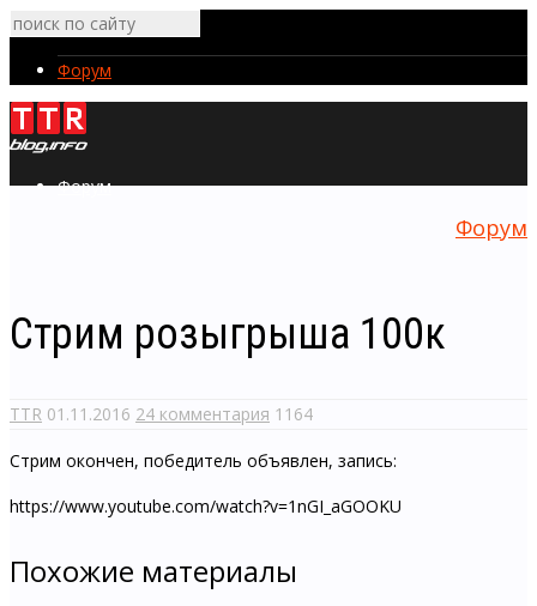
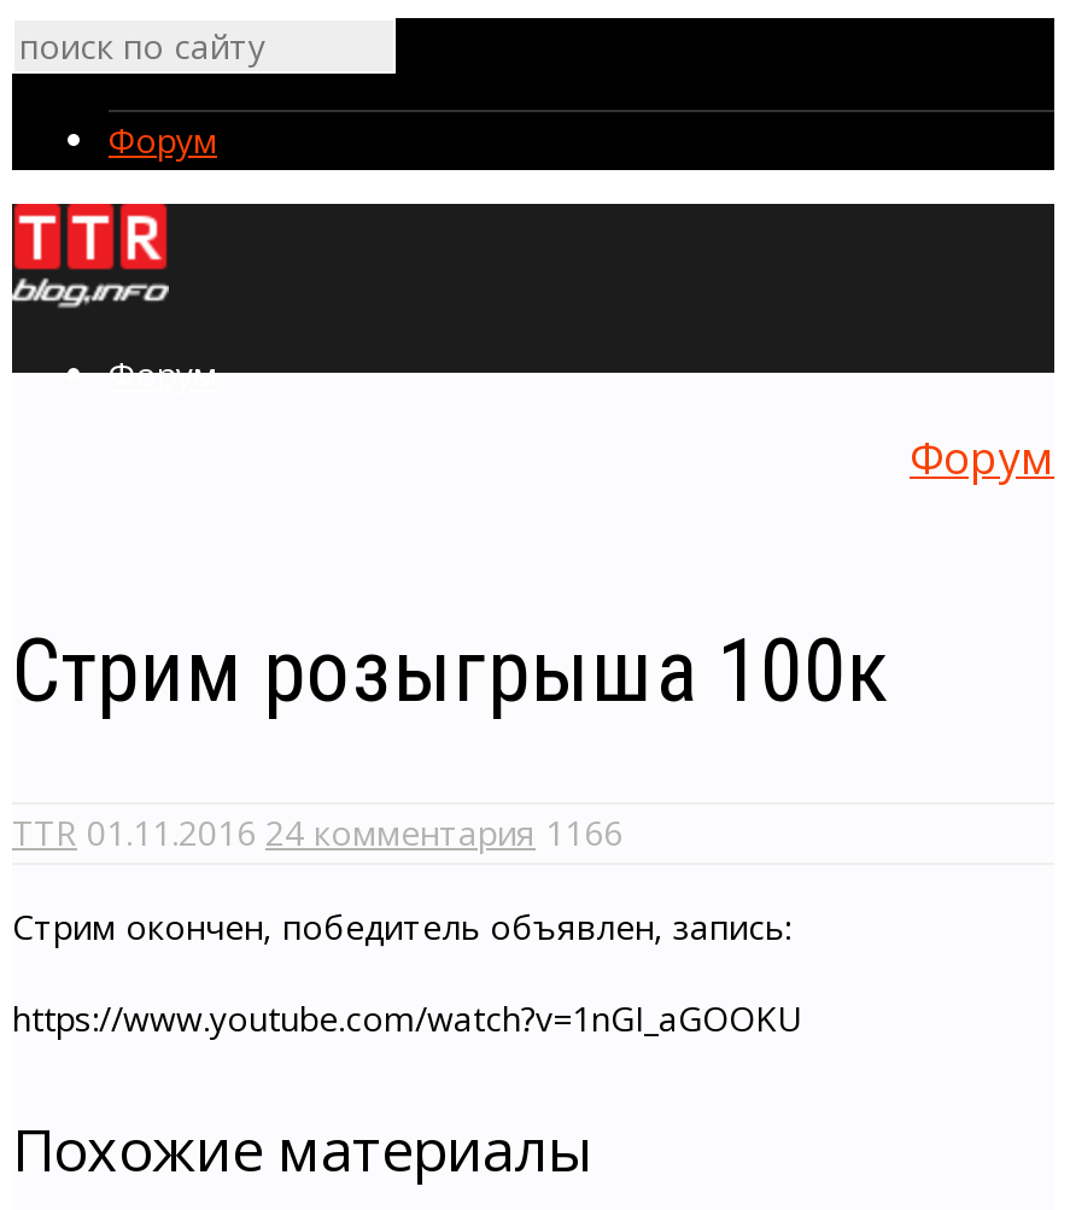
- TTR 01.11.2016 24 комментария 1164
+ TTR 01.11.2016 24 комментария 1166
